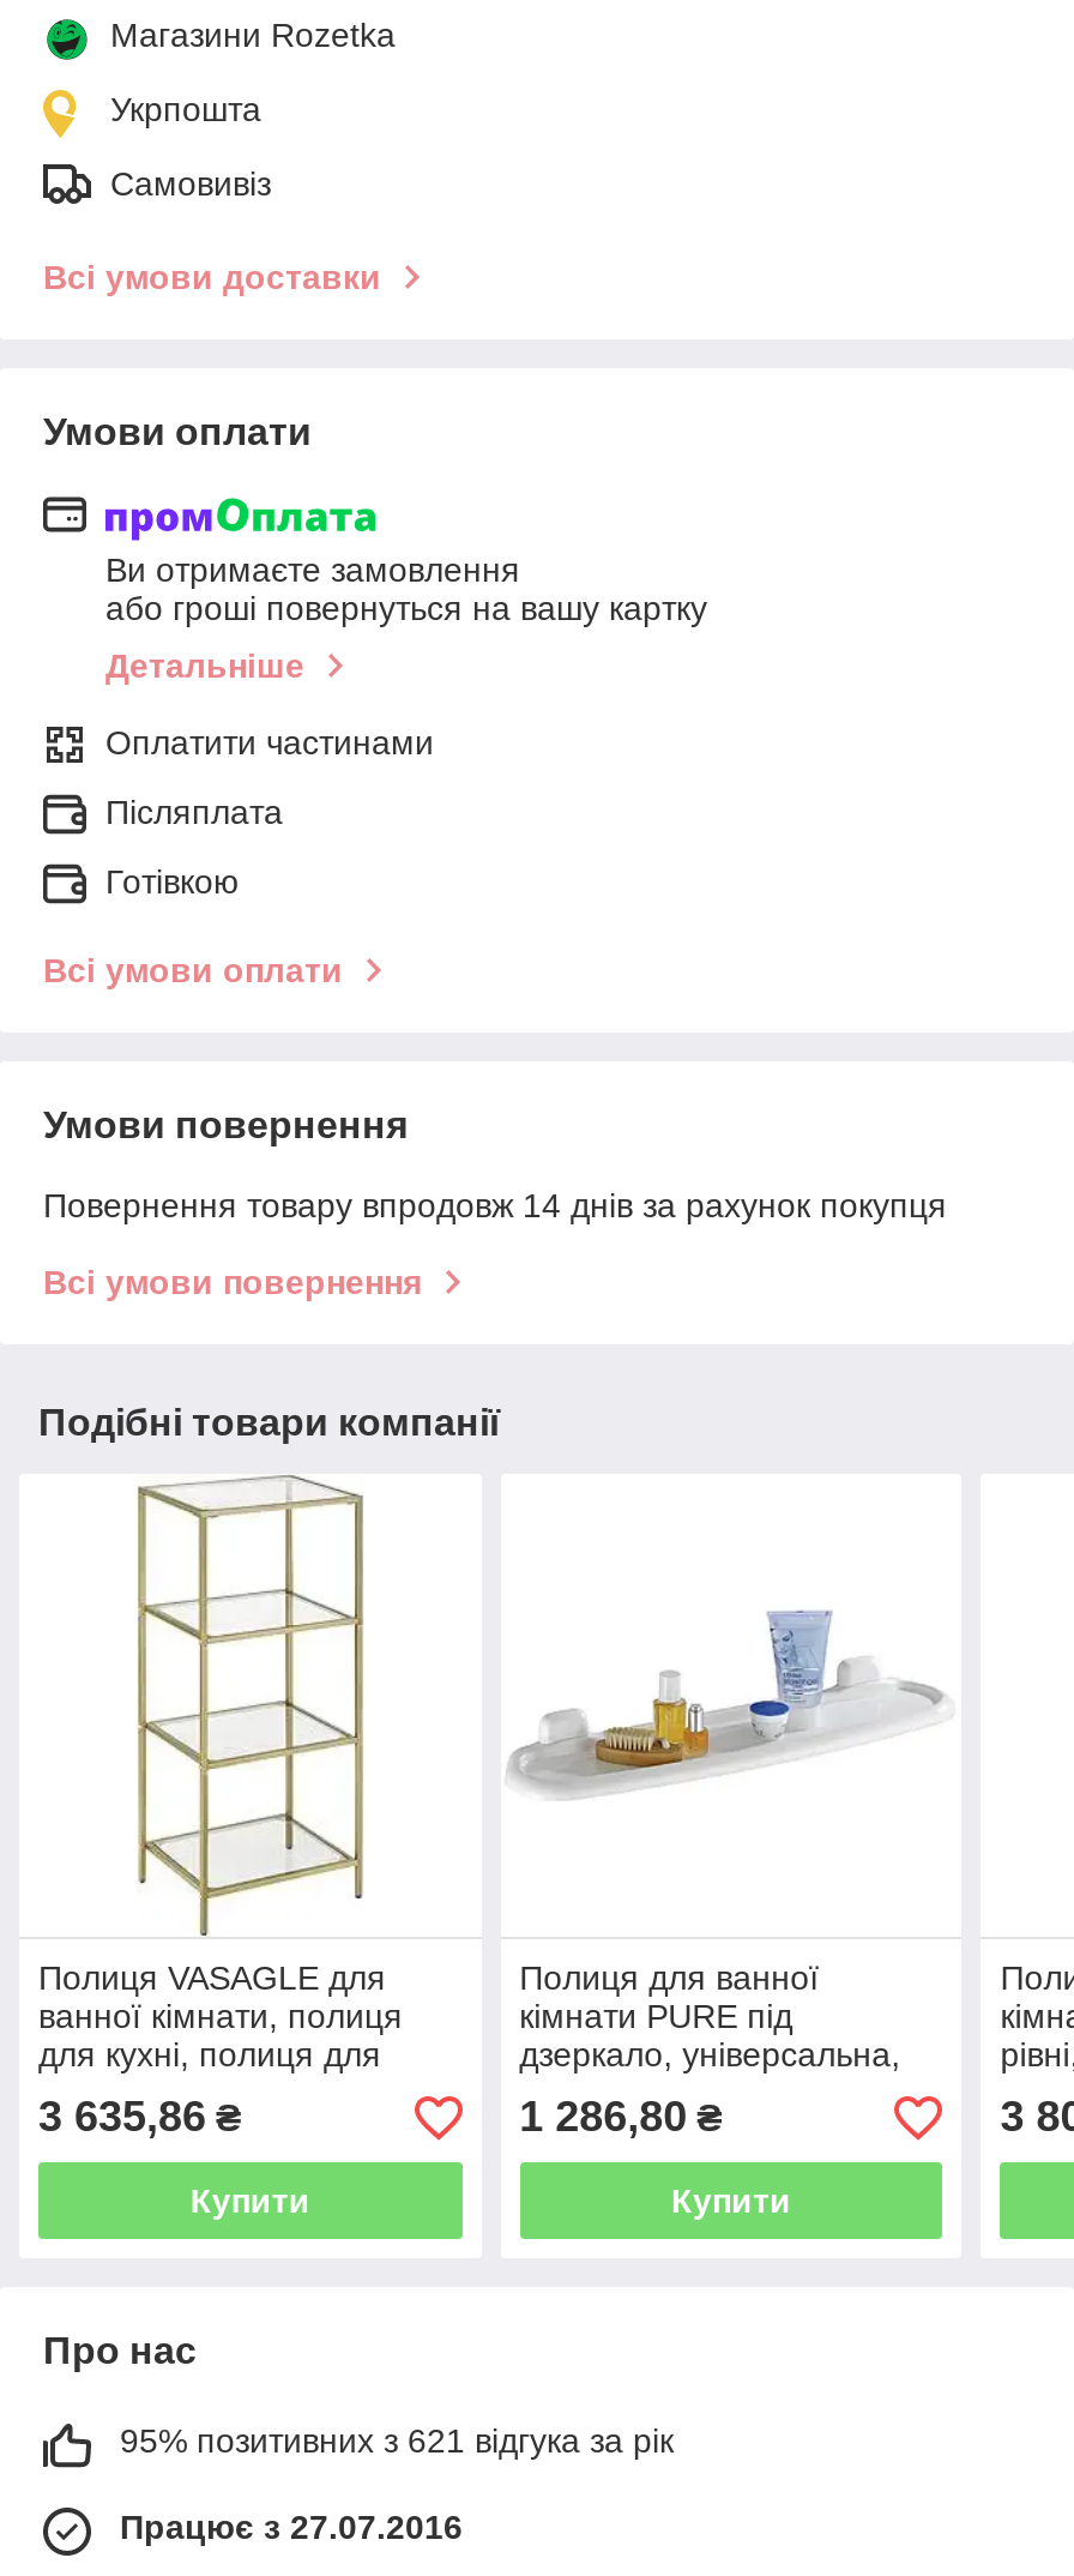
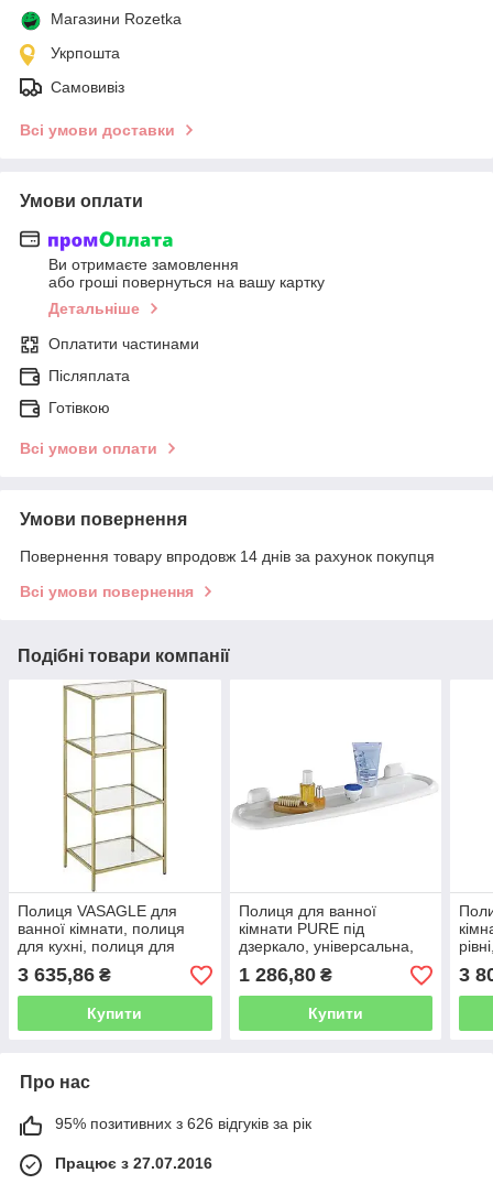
- 95% позитивних з 621 відгука за рік
+ 95% позитивних з 626 відгуків за рік
